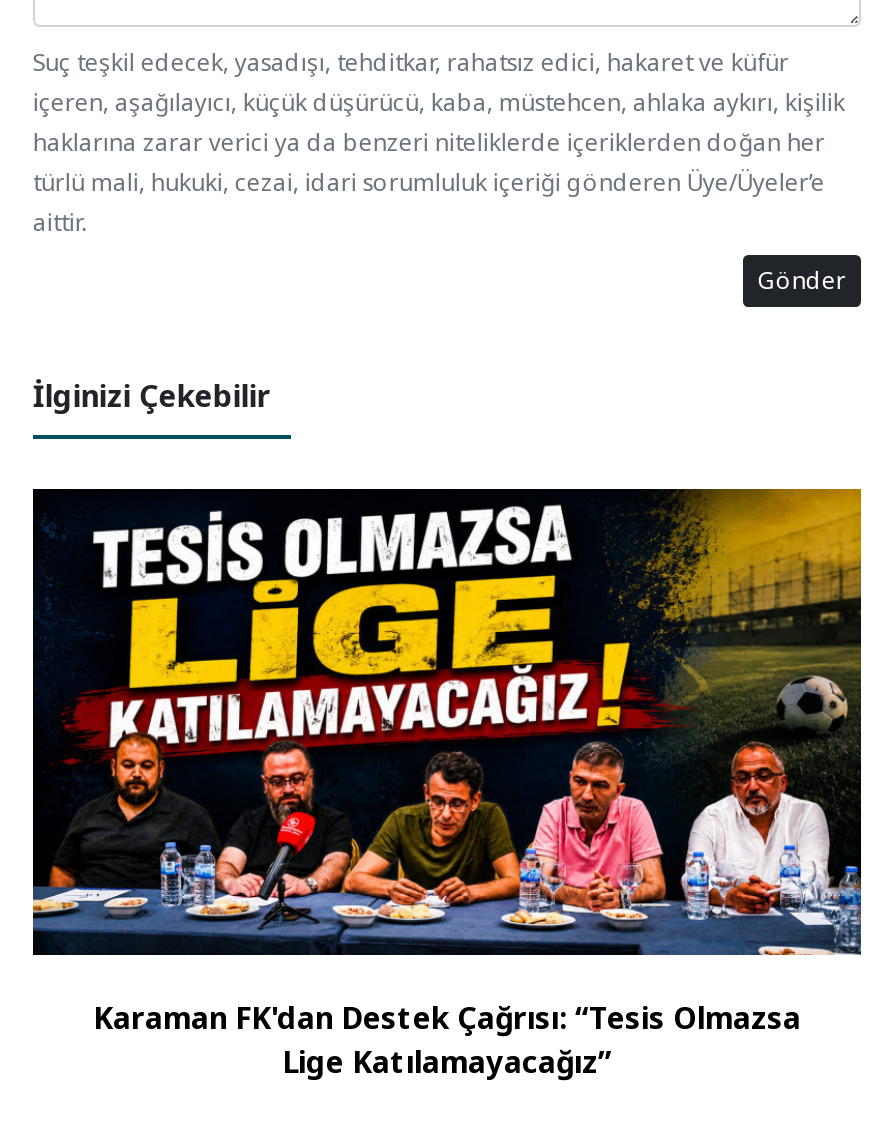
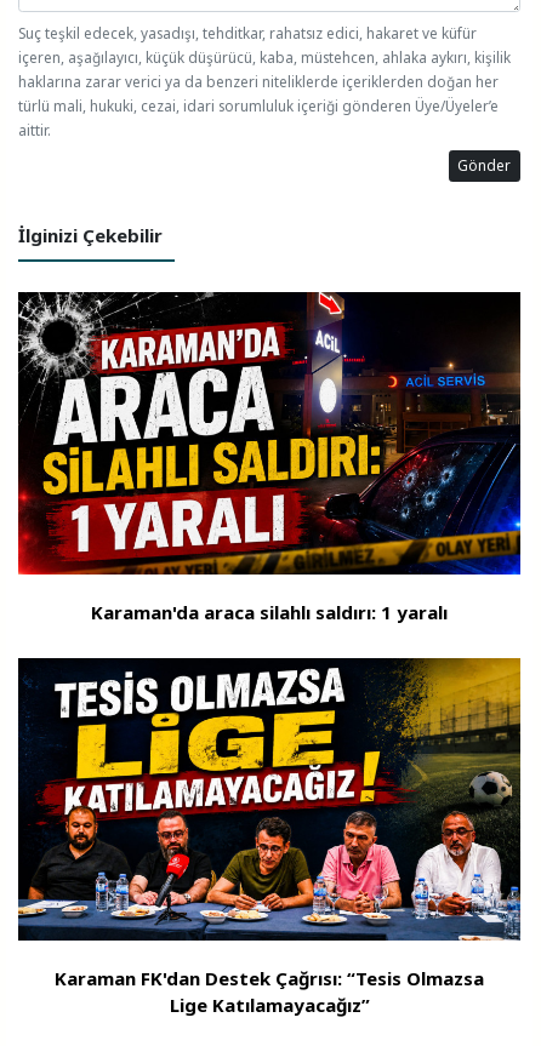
+ [image]
+ Karaman'da araca silahlı saldırı: 1 yaralı
